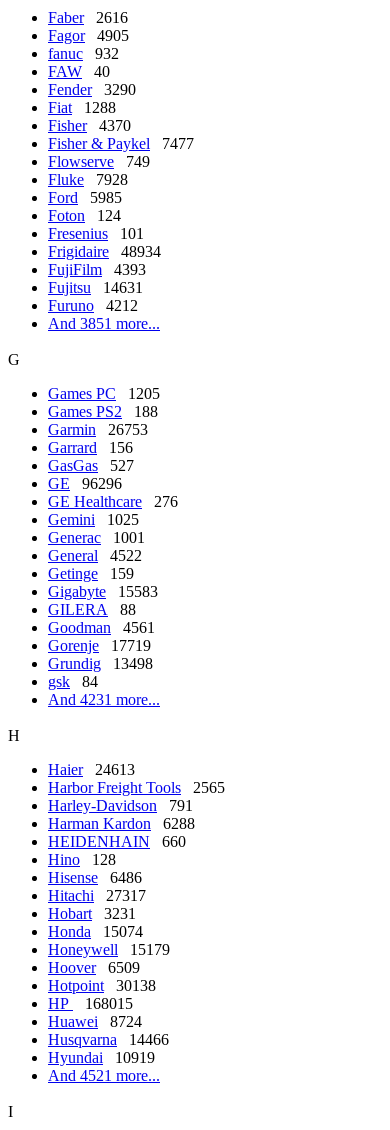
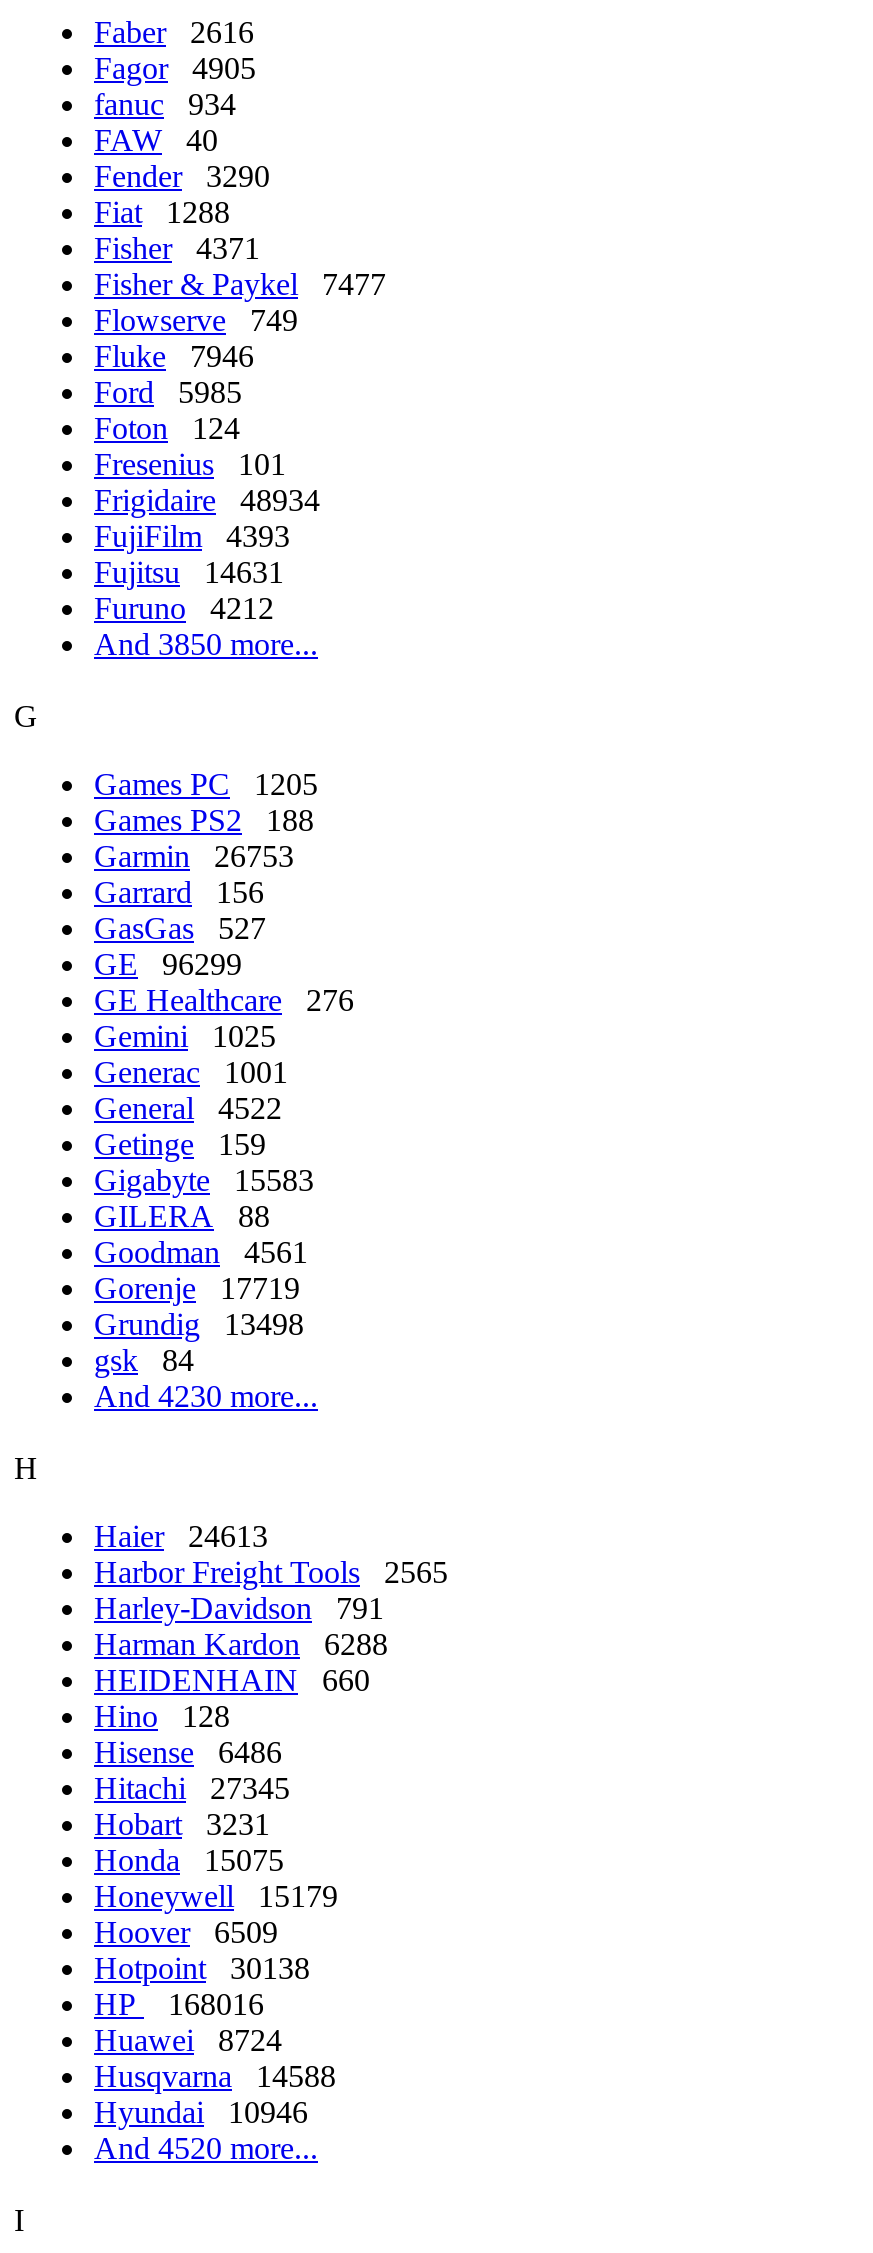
- fanuc 932
+ fanuc 934

- Fisher 4370
+ Fisher 4371

- Fluke 7928
+ Fluke 7946

- And 3851 more...
+ And 3850 more...

- GE 96296
+ GE 96299

- And 4231 more...
+ And 4230 more...

- Hitachi 27317
+ Hitachi 27345

- Honda 15074
+ Honda 15075

- HP 168015
+ HP 168016

- Husqvarna 14466
+ Husqvarna 14588

- Hyundai 10919
+ Hyundai 10946

- And 4521 more...
+ And 4520 more...
